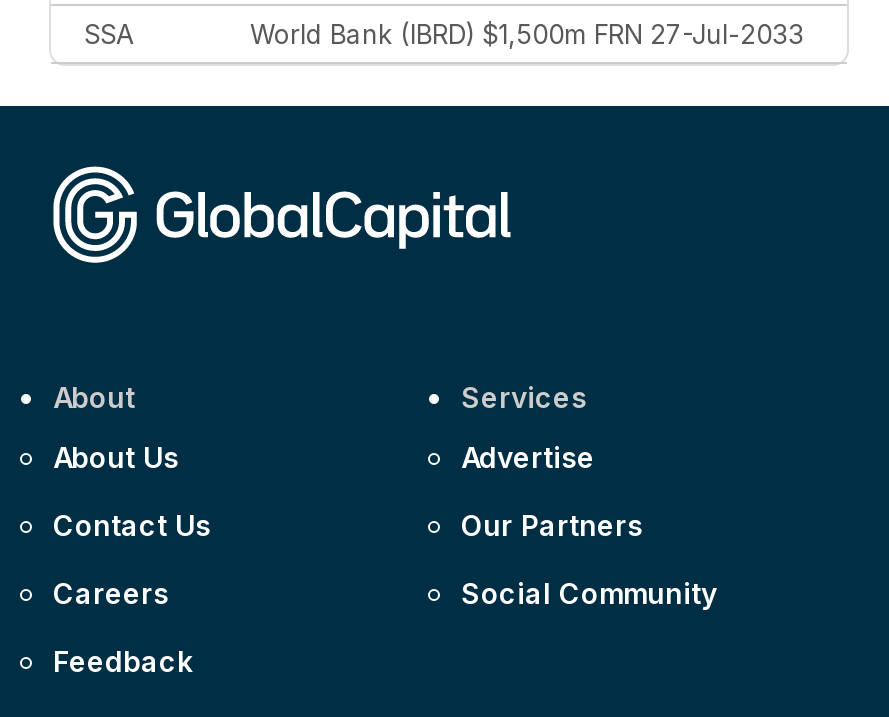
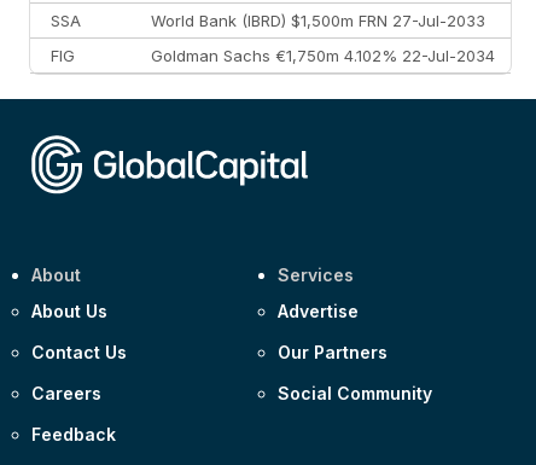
+ FIG
+ Goldman Sachs €1,750m 4.102% 22-Jul-2034
